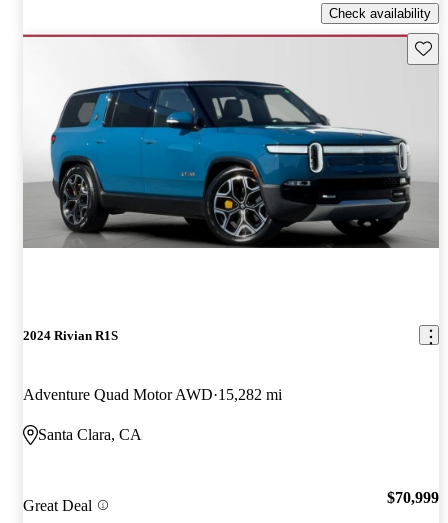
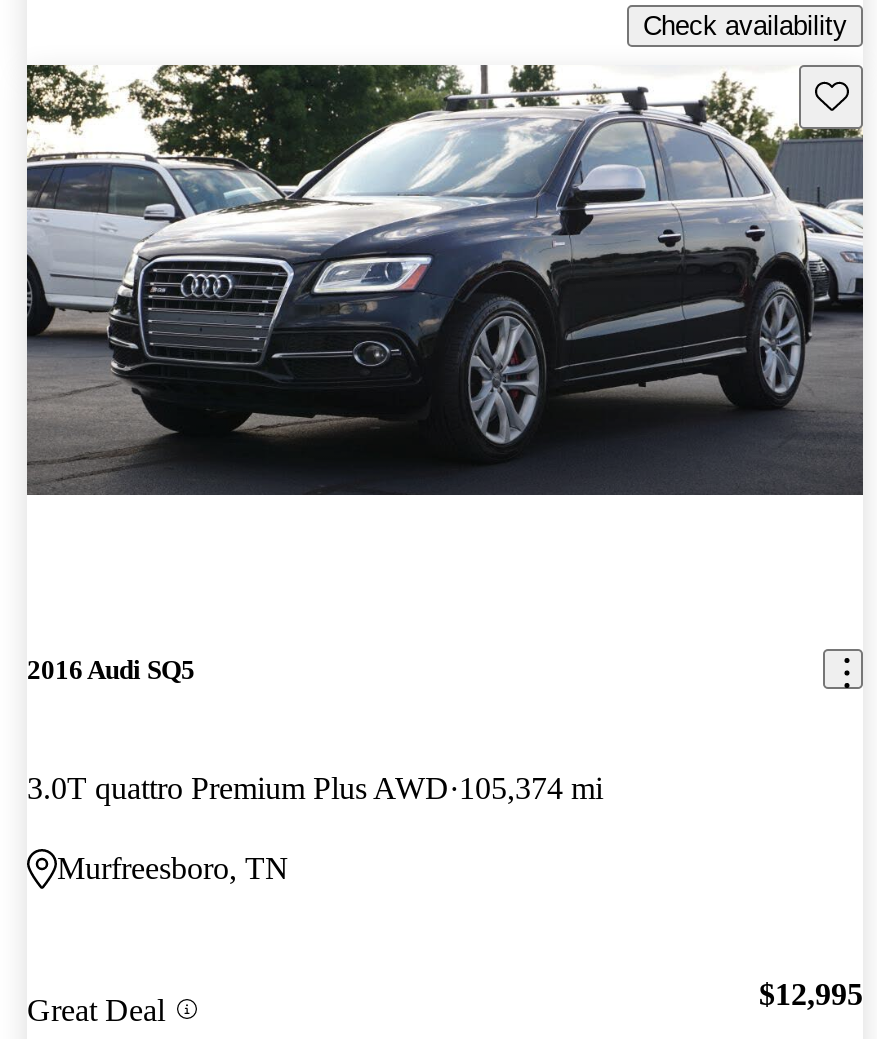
- [image]
+ [image]

- 2024 Rivian R1S
+ 2016 Audi SQ5

- Adventure Quad Motor AWD 15,282 mi
+ 3.0T quattro Premium Plus AWD 105,374 mi

- Santa Clara, CA
+ Murfreesboro, TN

- $70,999
+ $12,995
